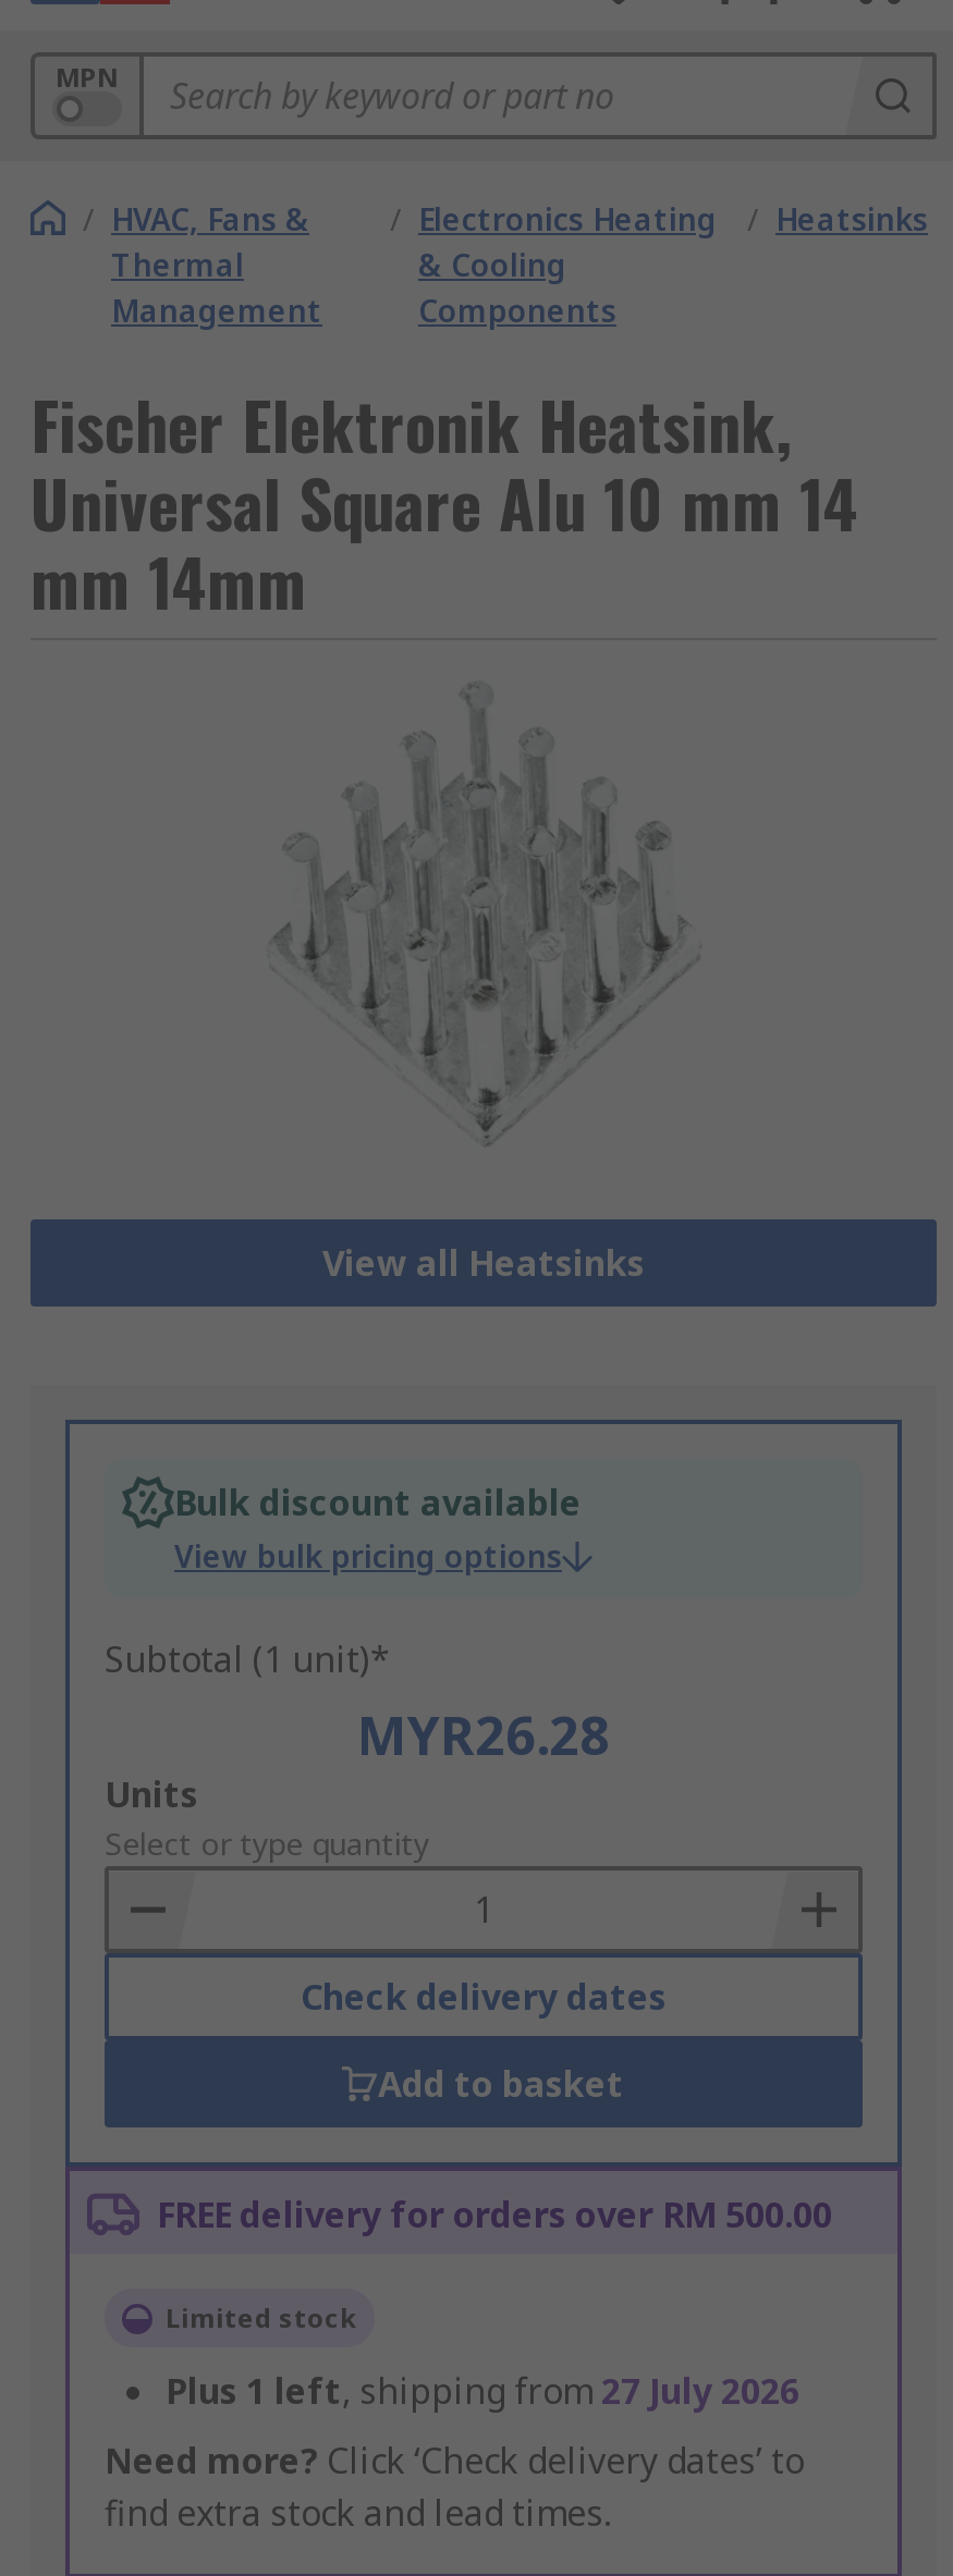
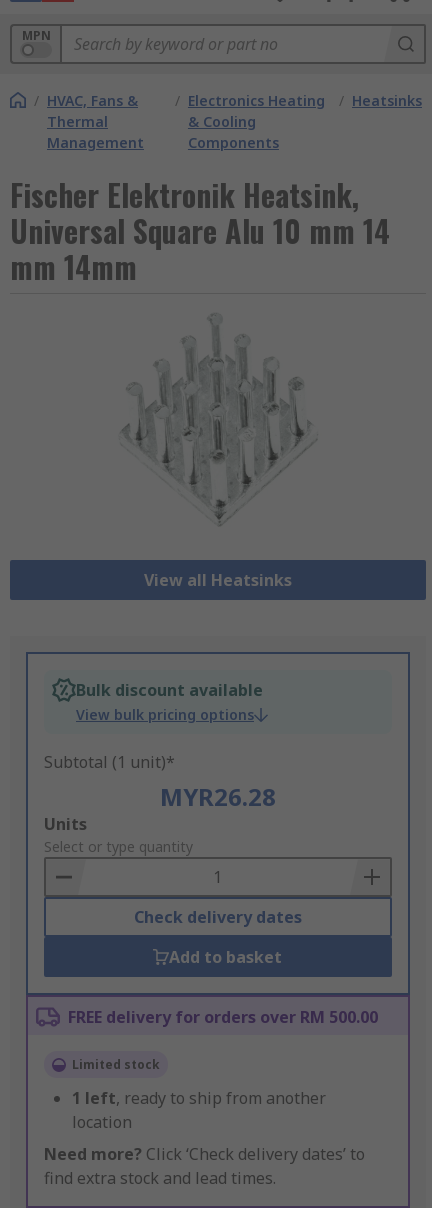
- Plus 1 left, shipping from 27 July 2026
+ 1 left, ready to ship from another
+ location
